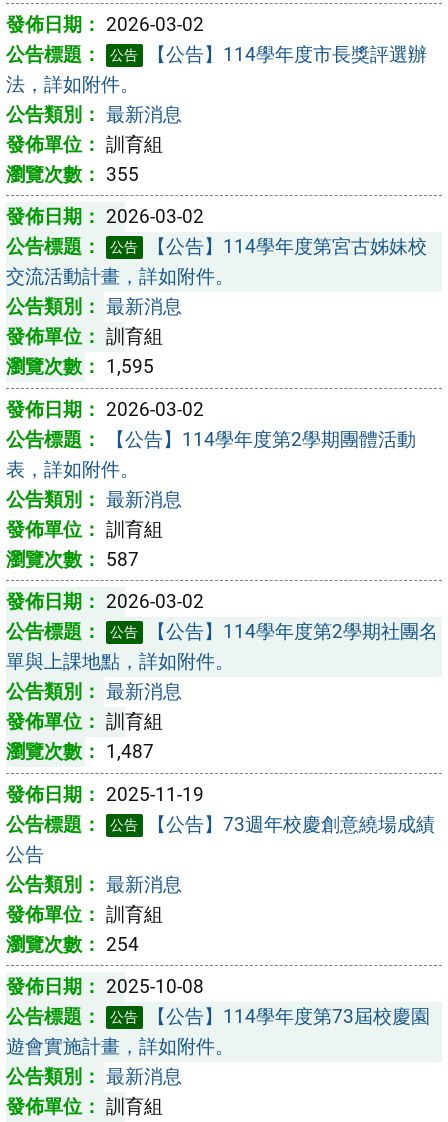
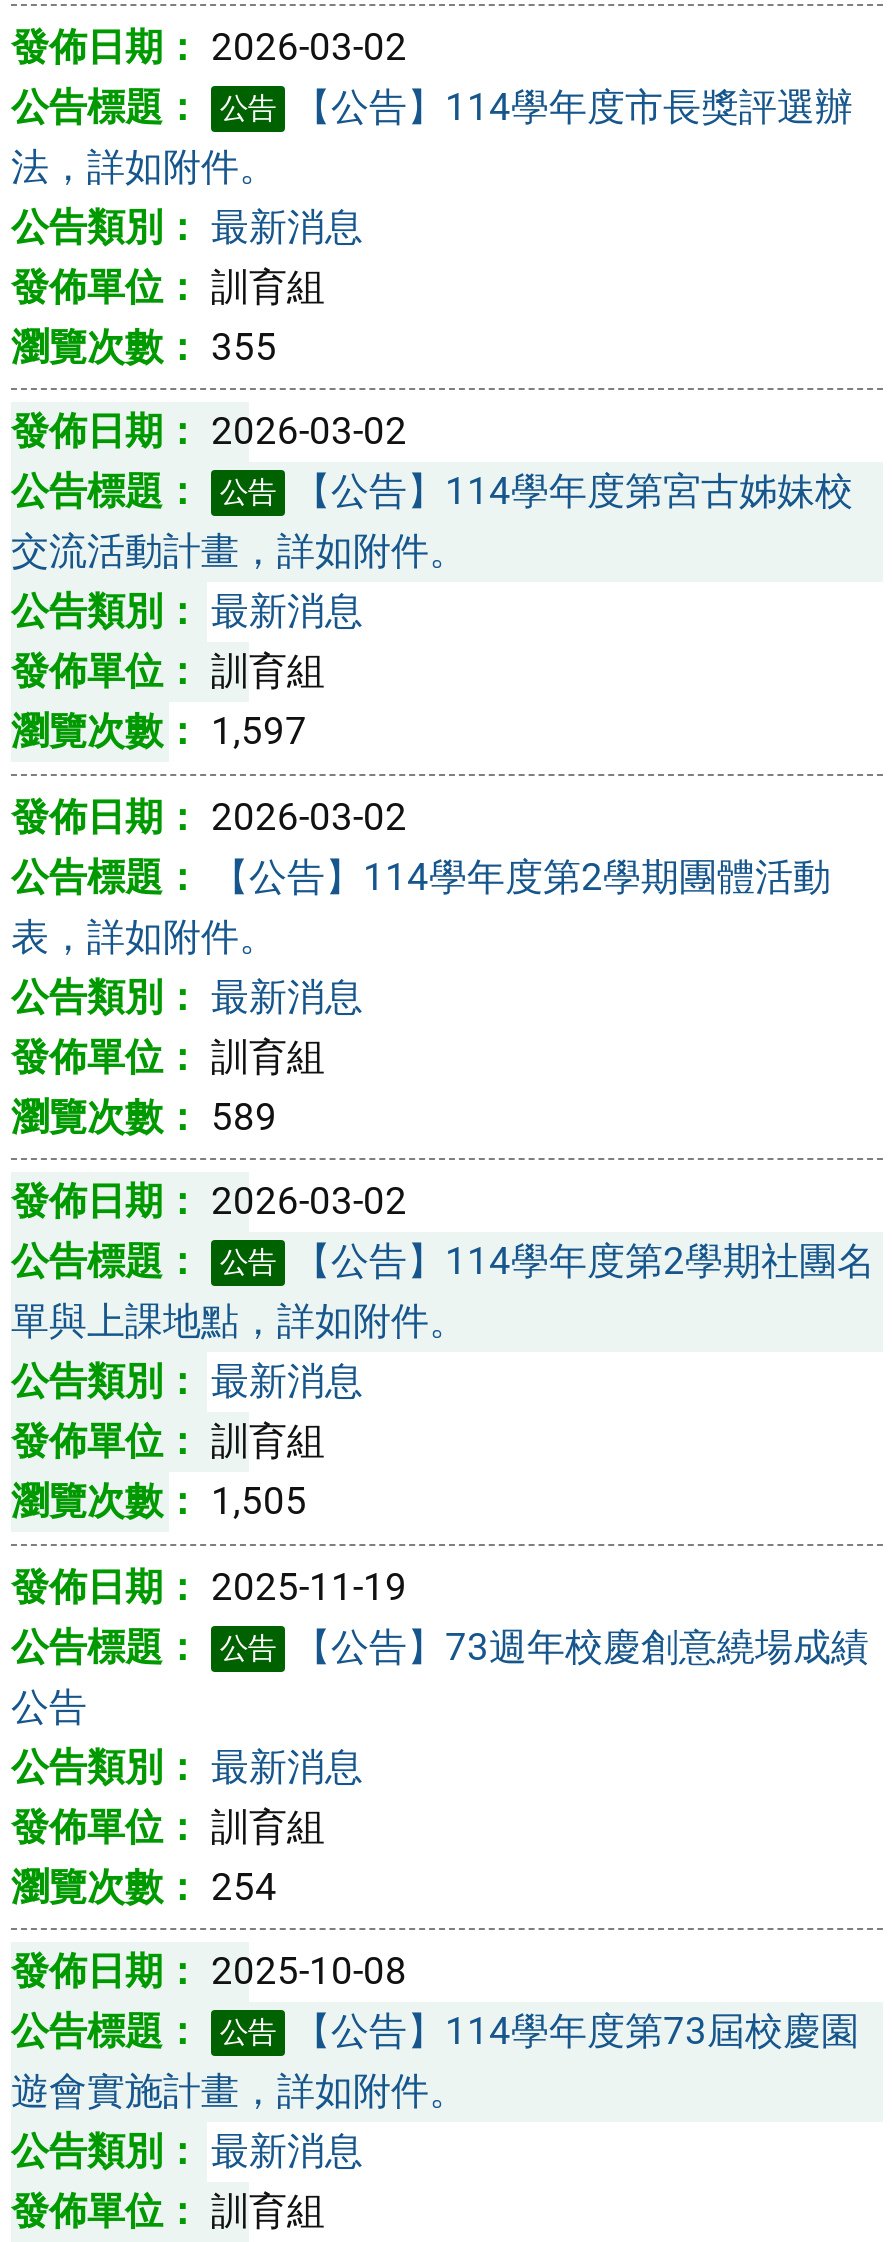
- 1,595
+ 1,597

- 587
+ 589

- 1,487
+ 1,505
